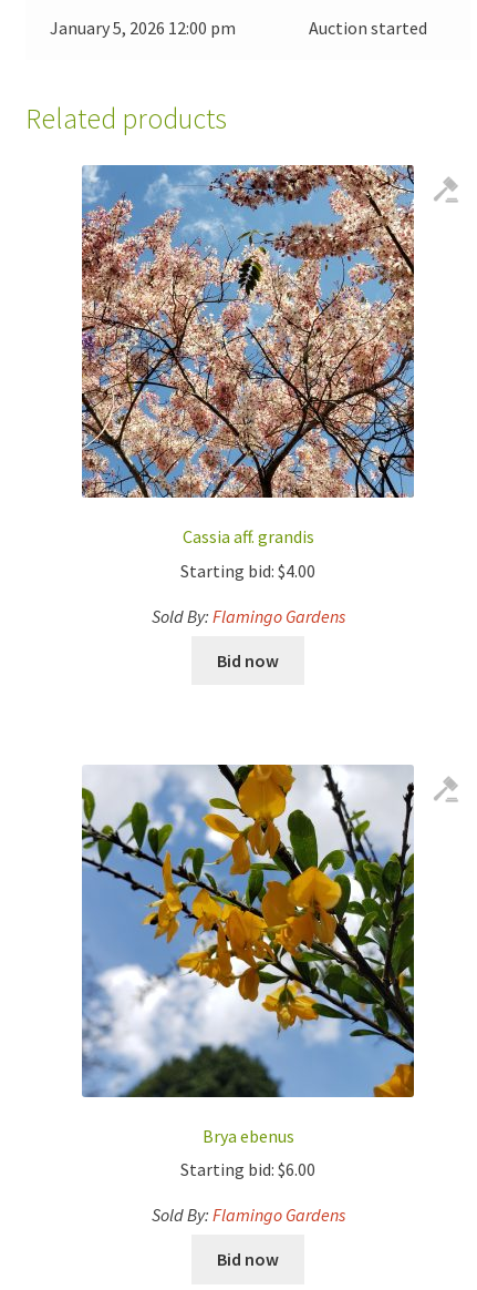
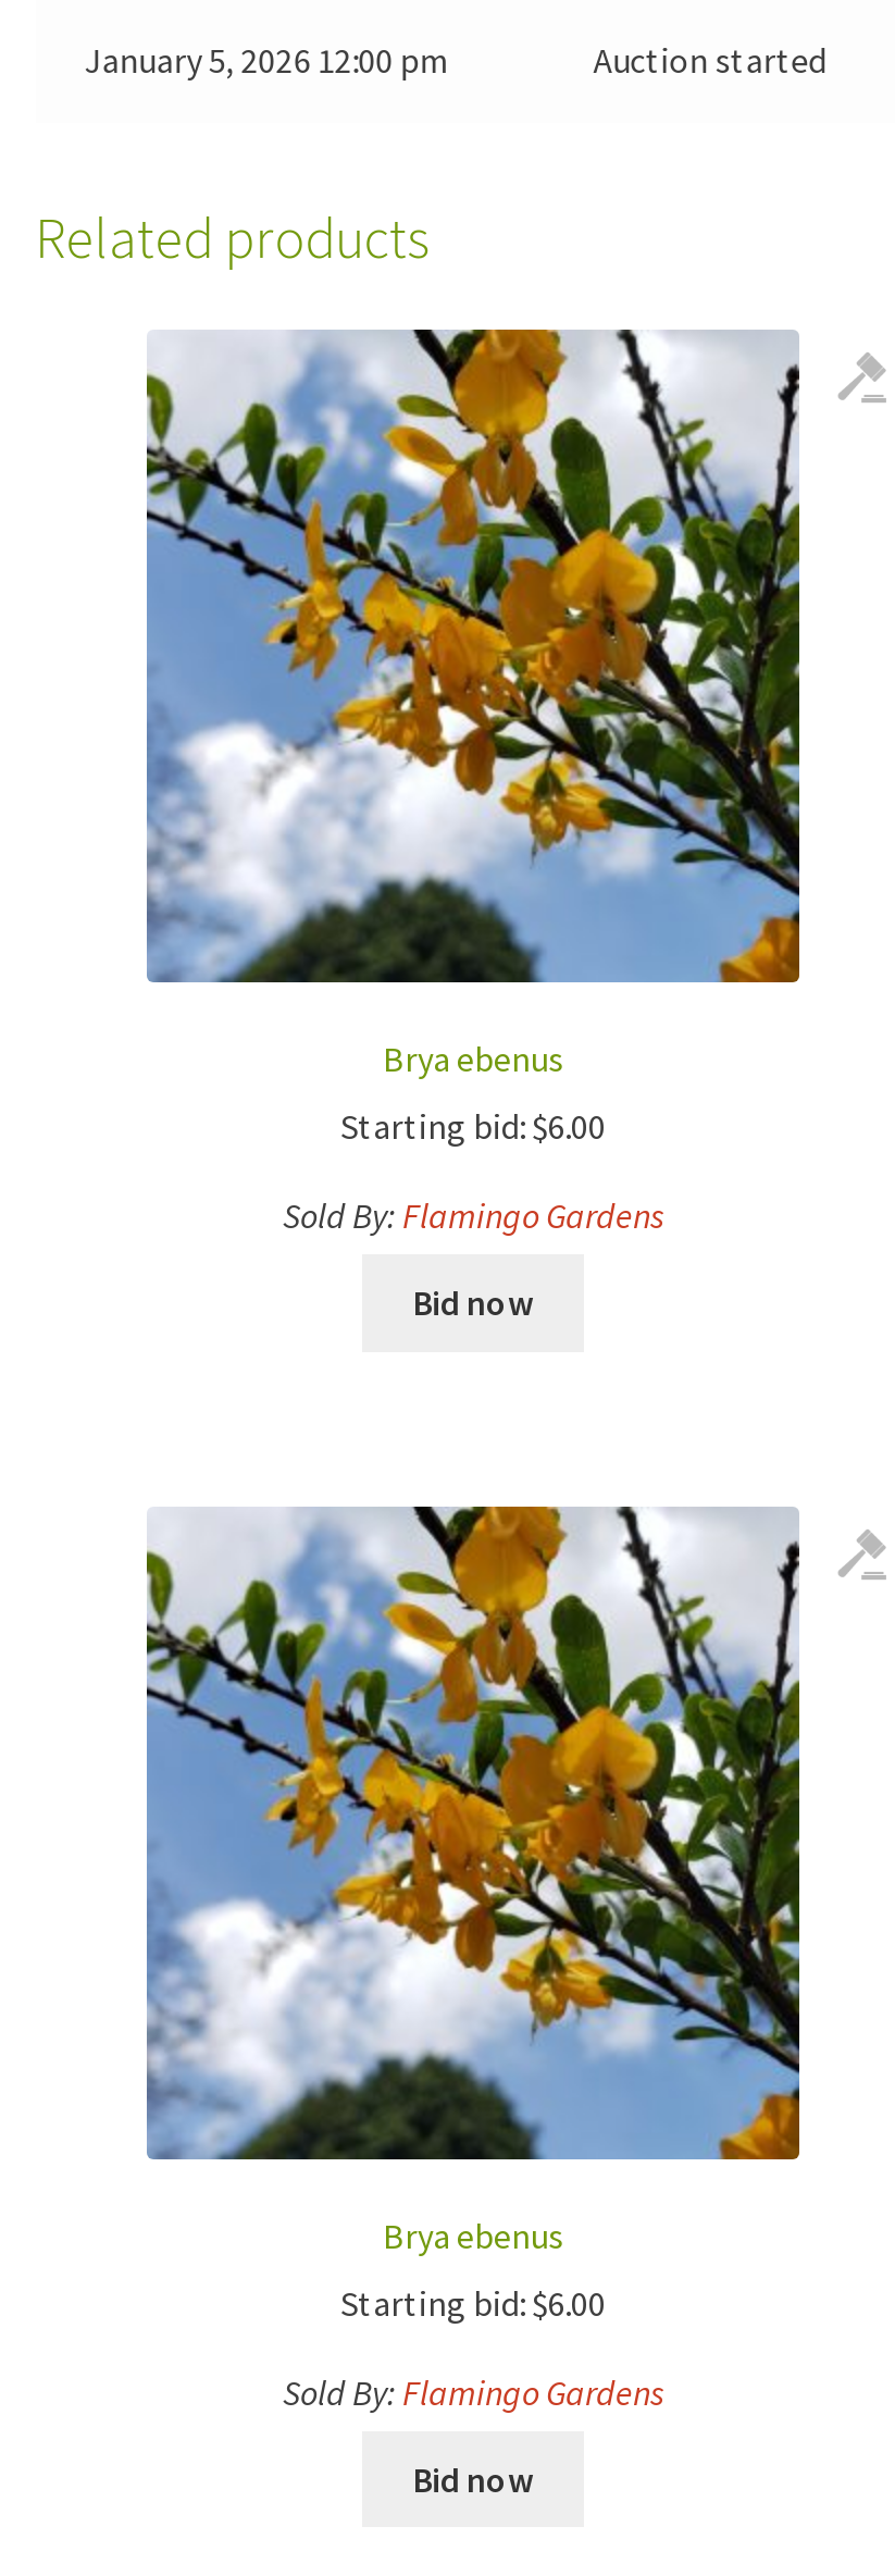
- [image]
- Cassia aff. grandis
+ [image]
+ Brya ebenus

- Starting bid: $4.00
+ Starting bid: $6.00
